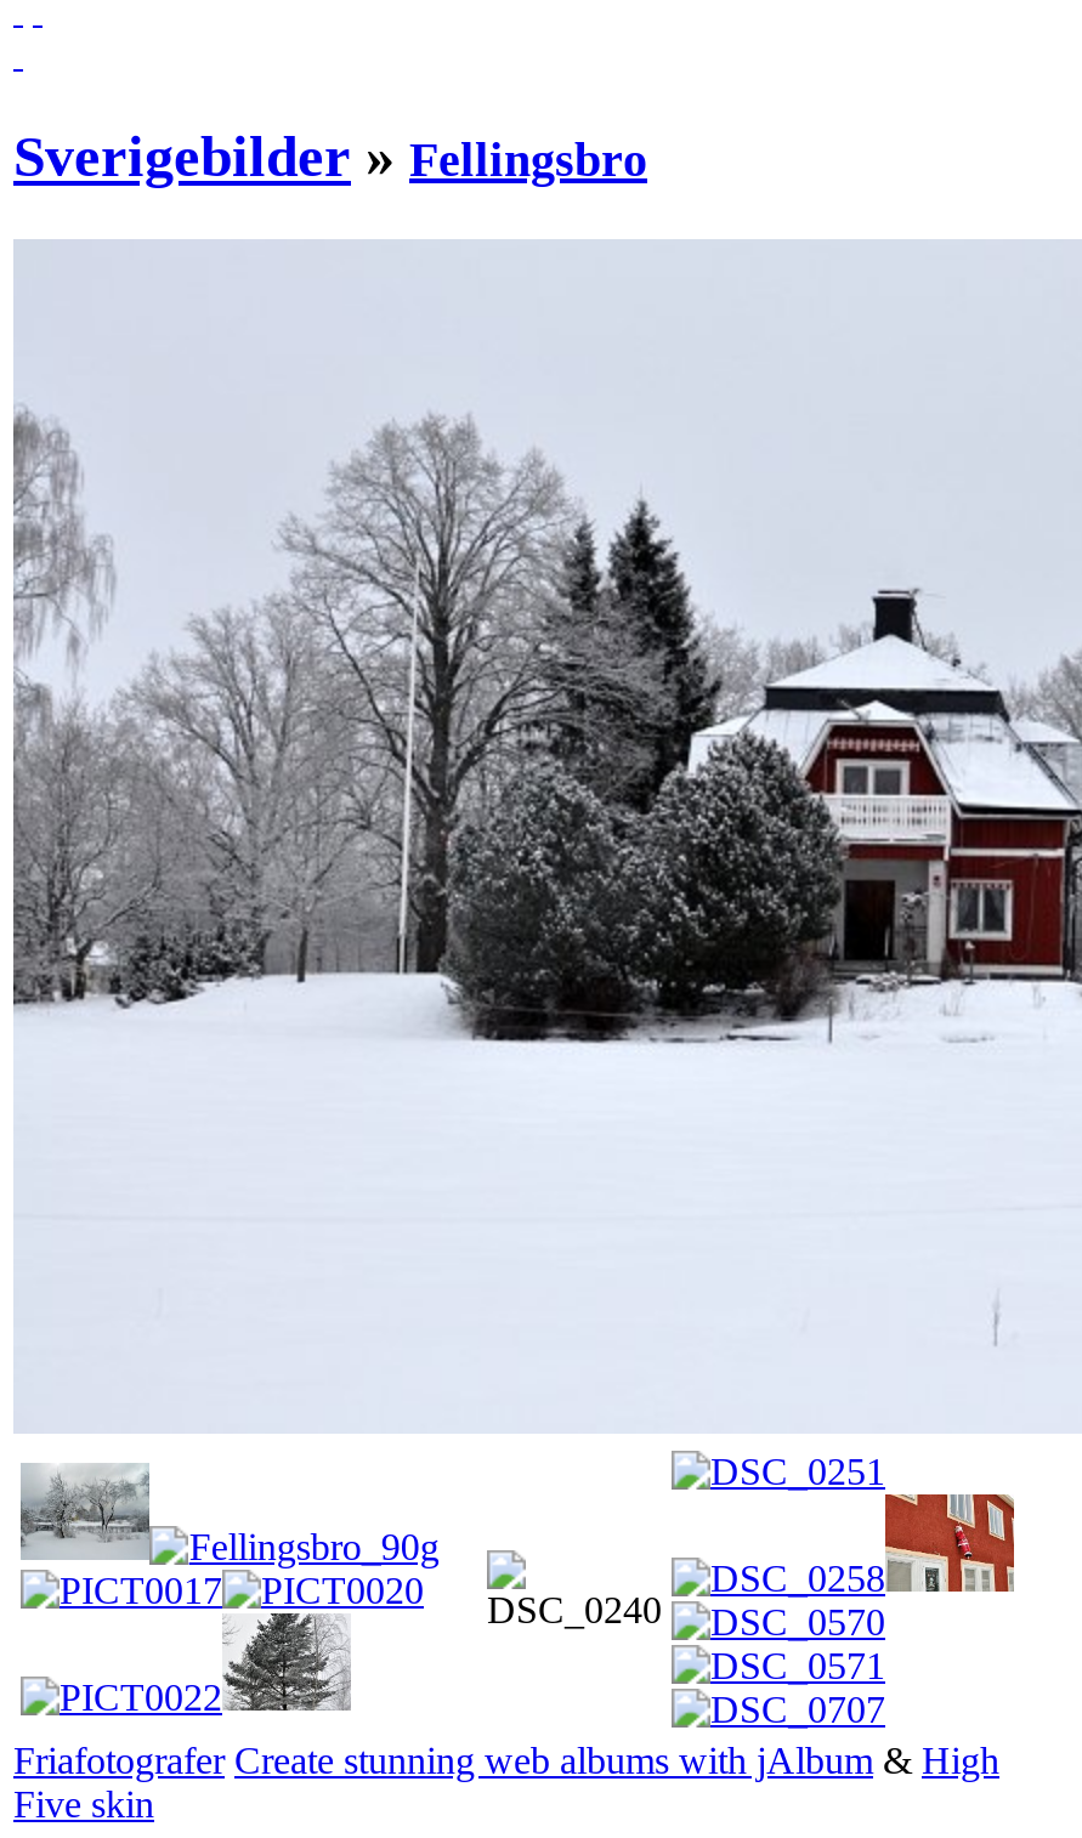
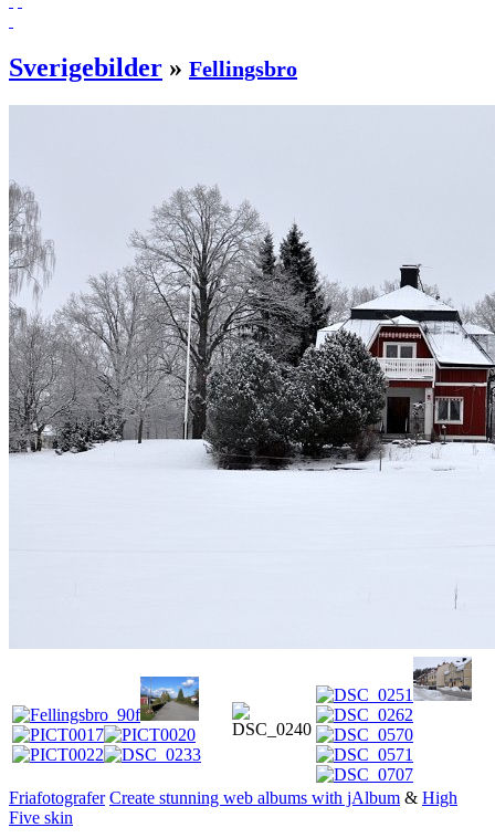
- [image]
+ [image]

- [image]
+ [image]
